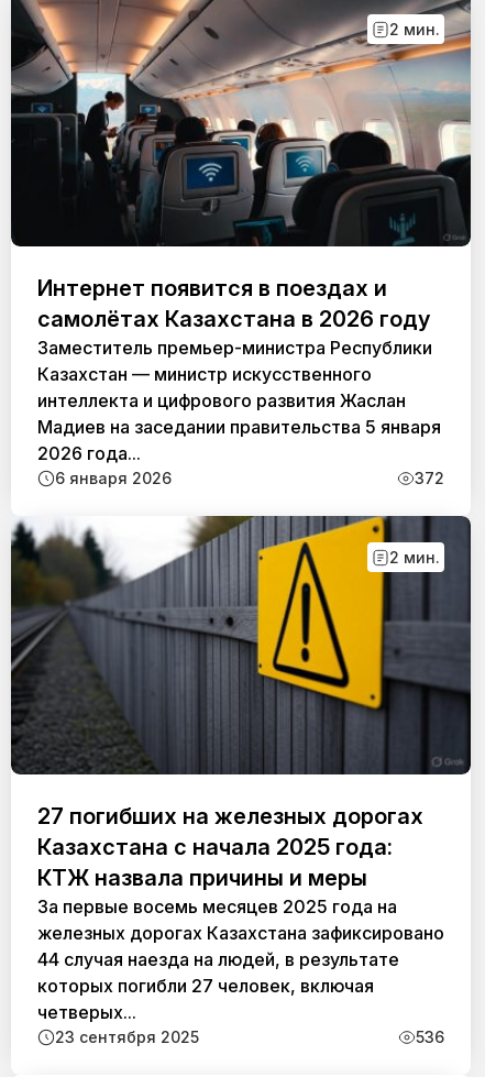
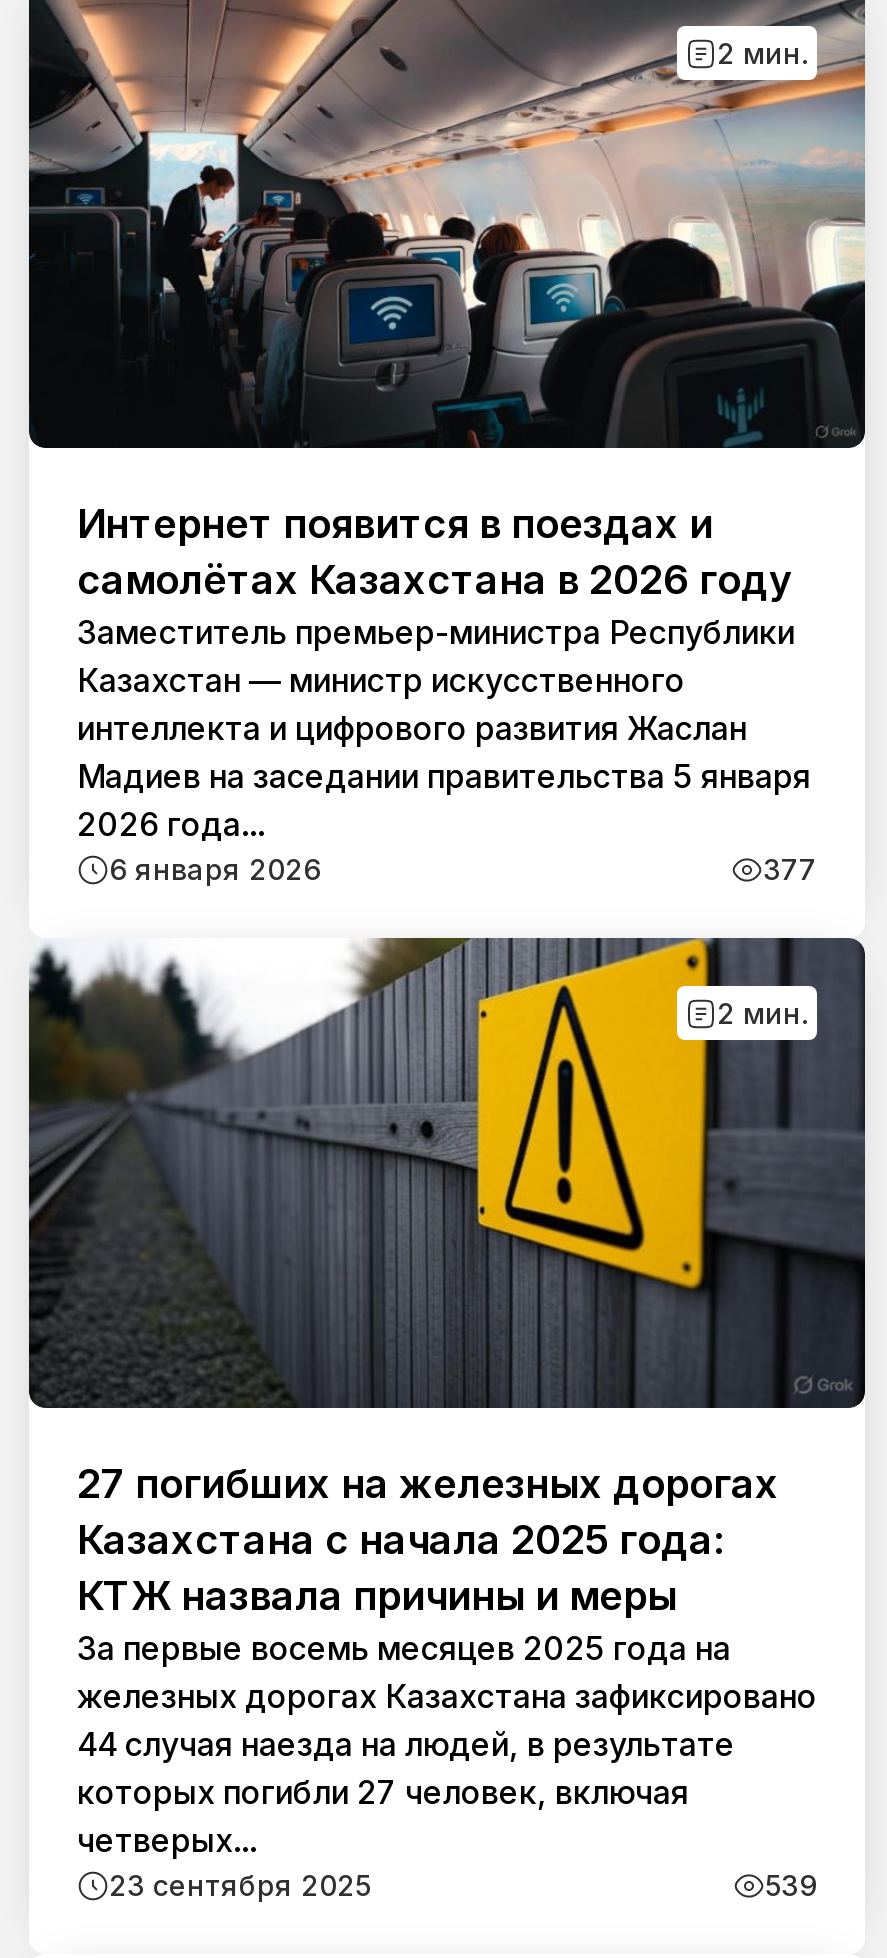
- 372
+ 377

- 536
+ 539
